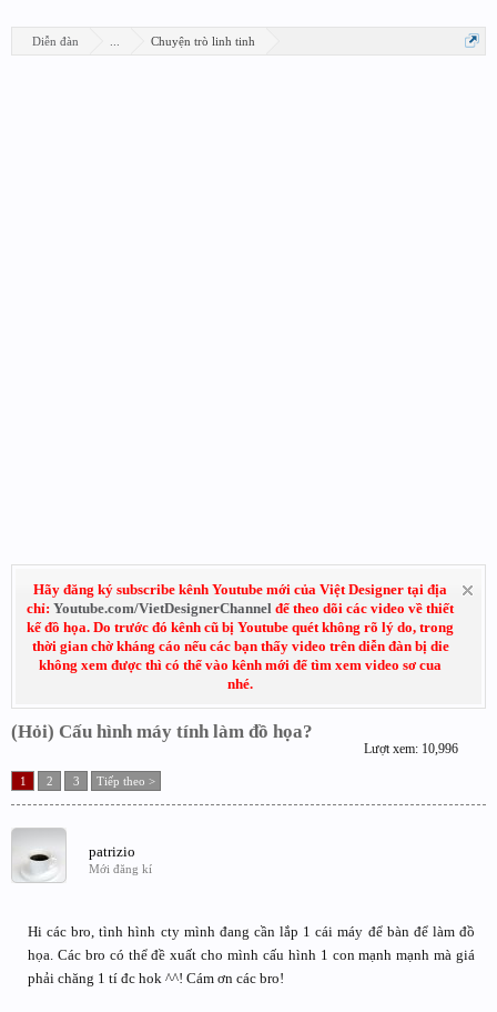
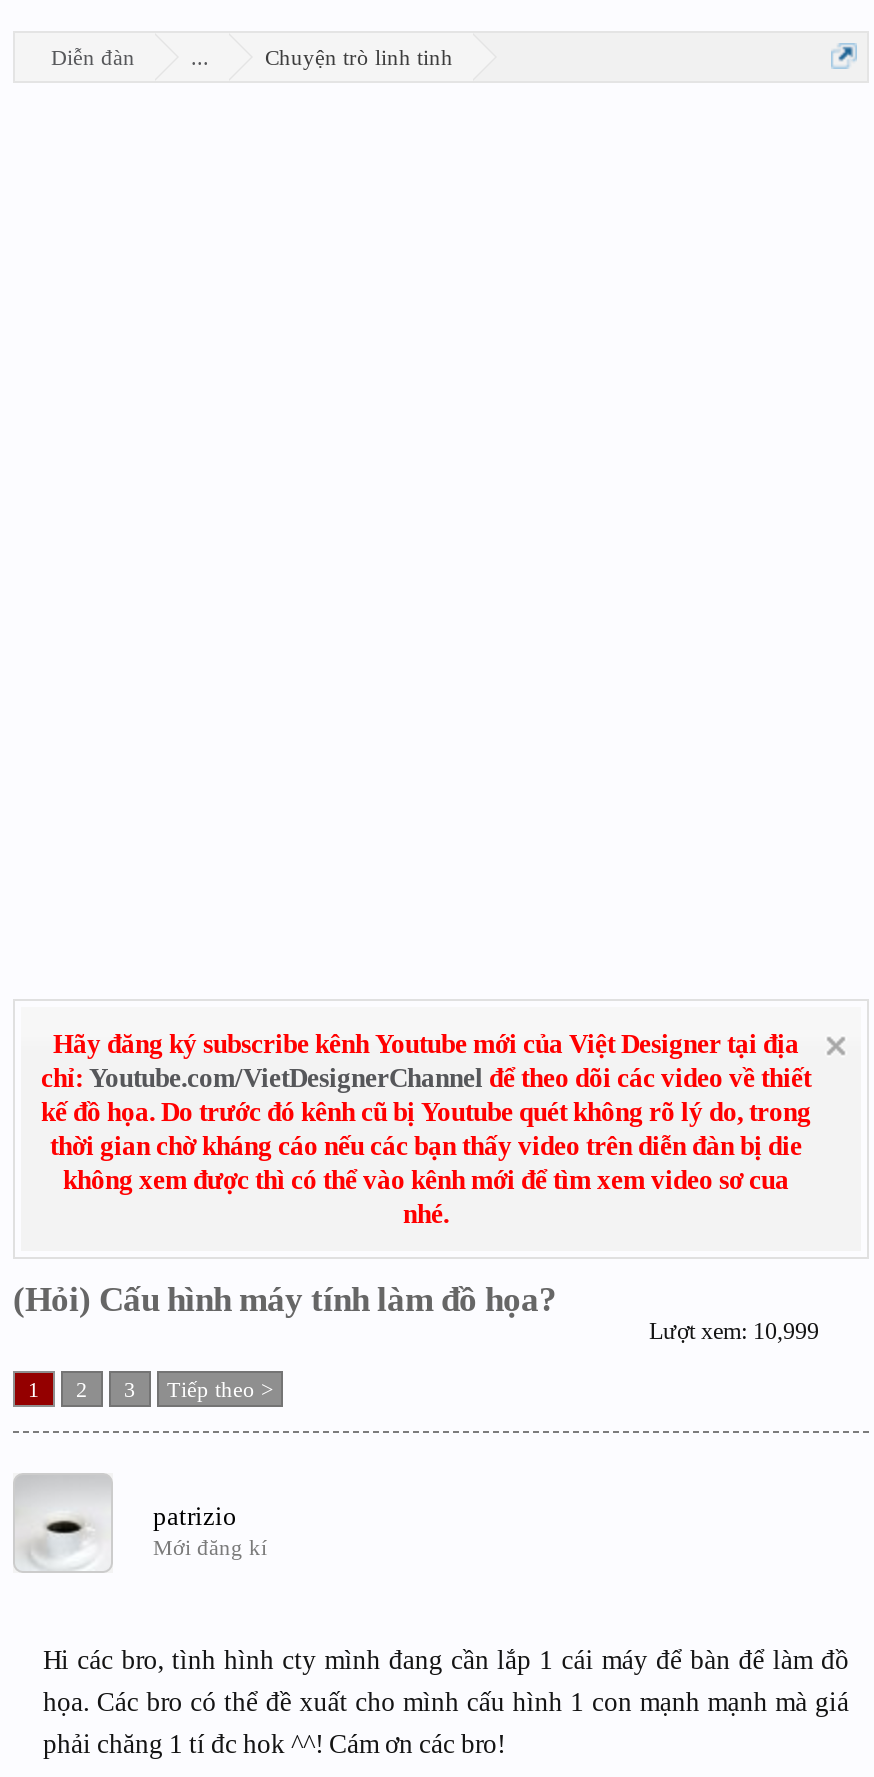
- Lượt xem: 10,996
+ Lượt xem: 10,999
